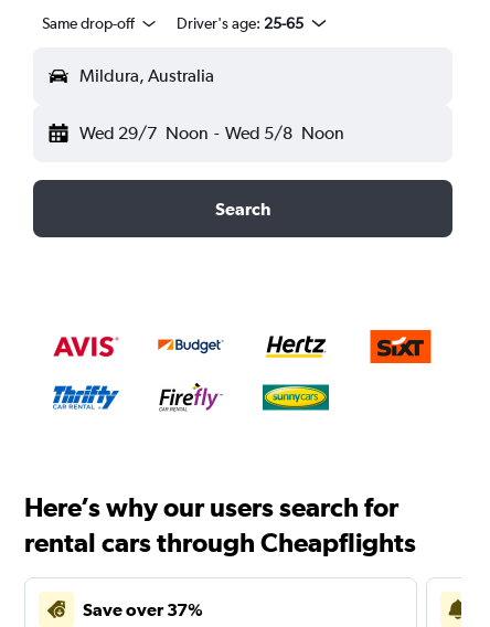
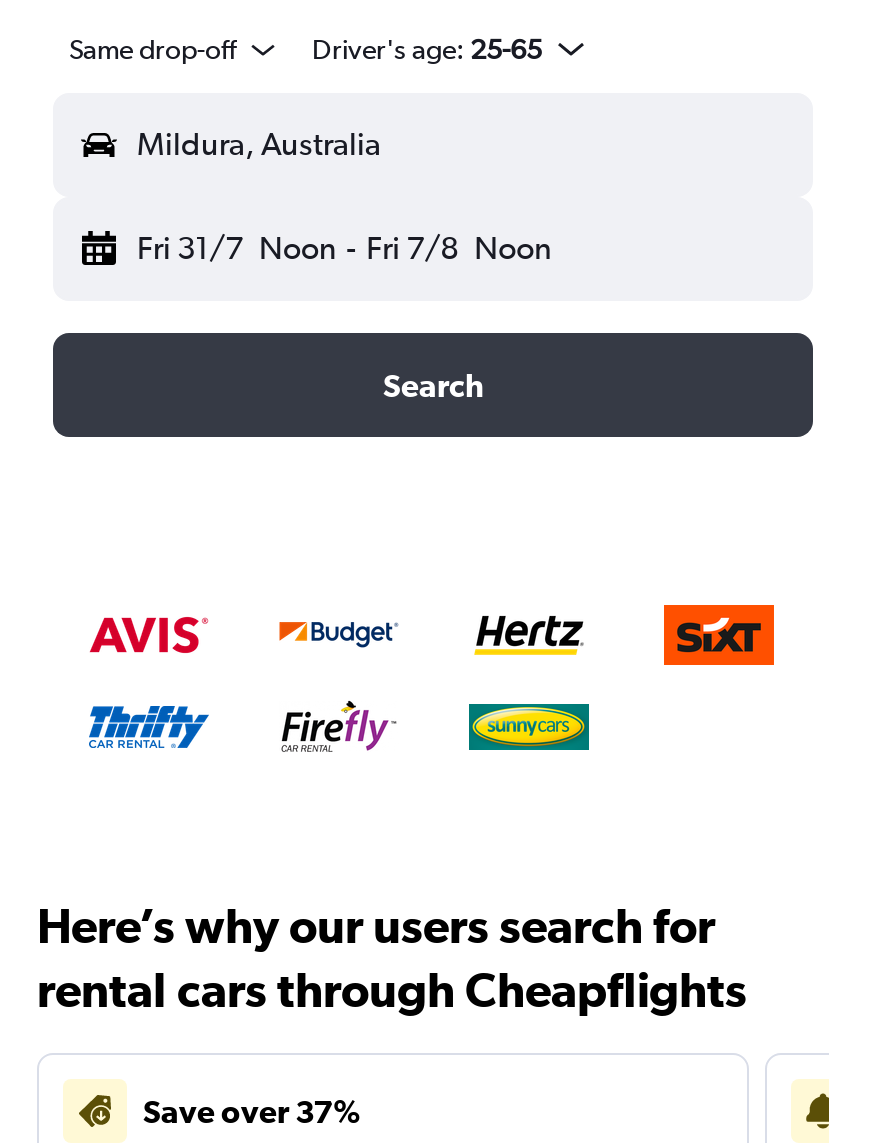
- Wed 29/7 Noon - Wed 5/8 Noon
+ Fri 31/7 Noon - Fri 7/8 Noon
